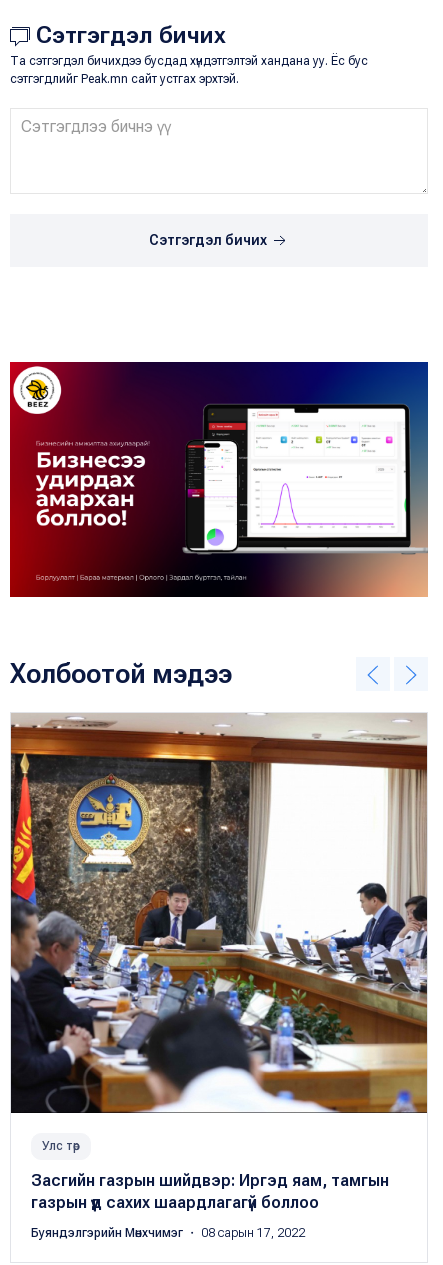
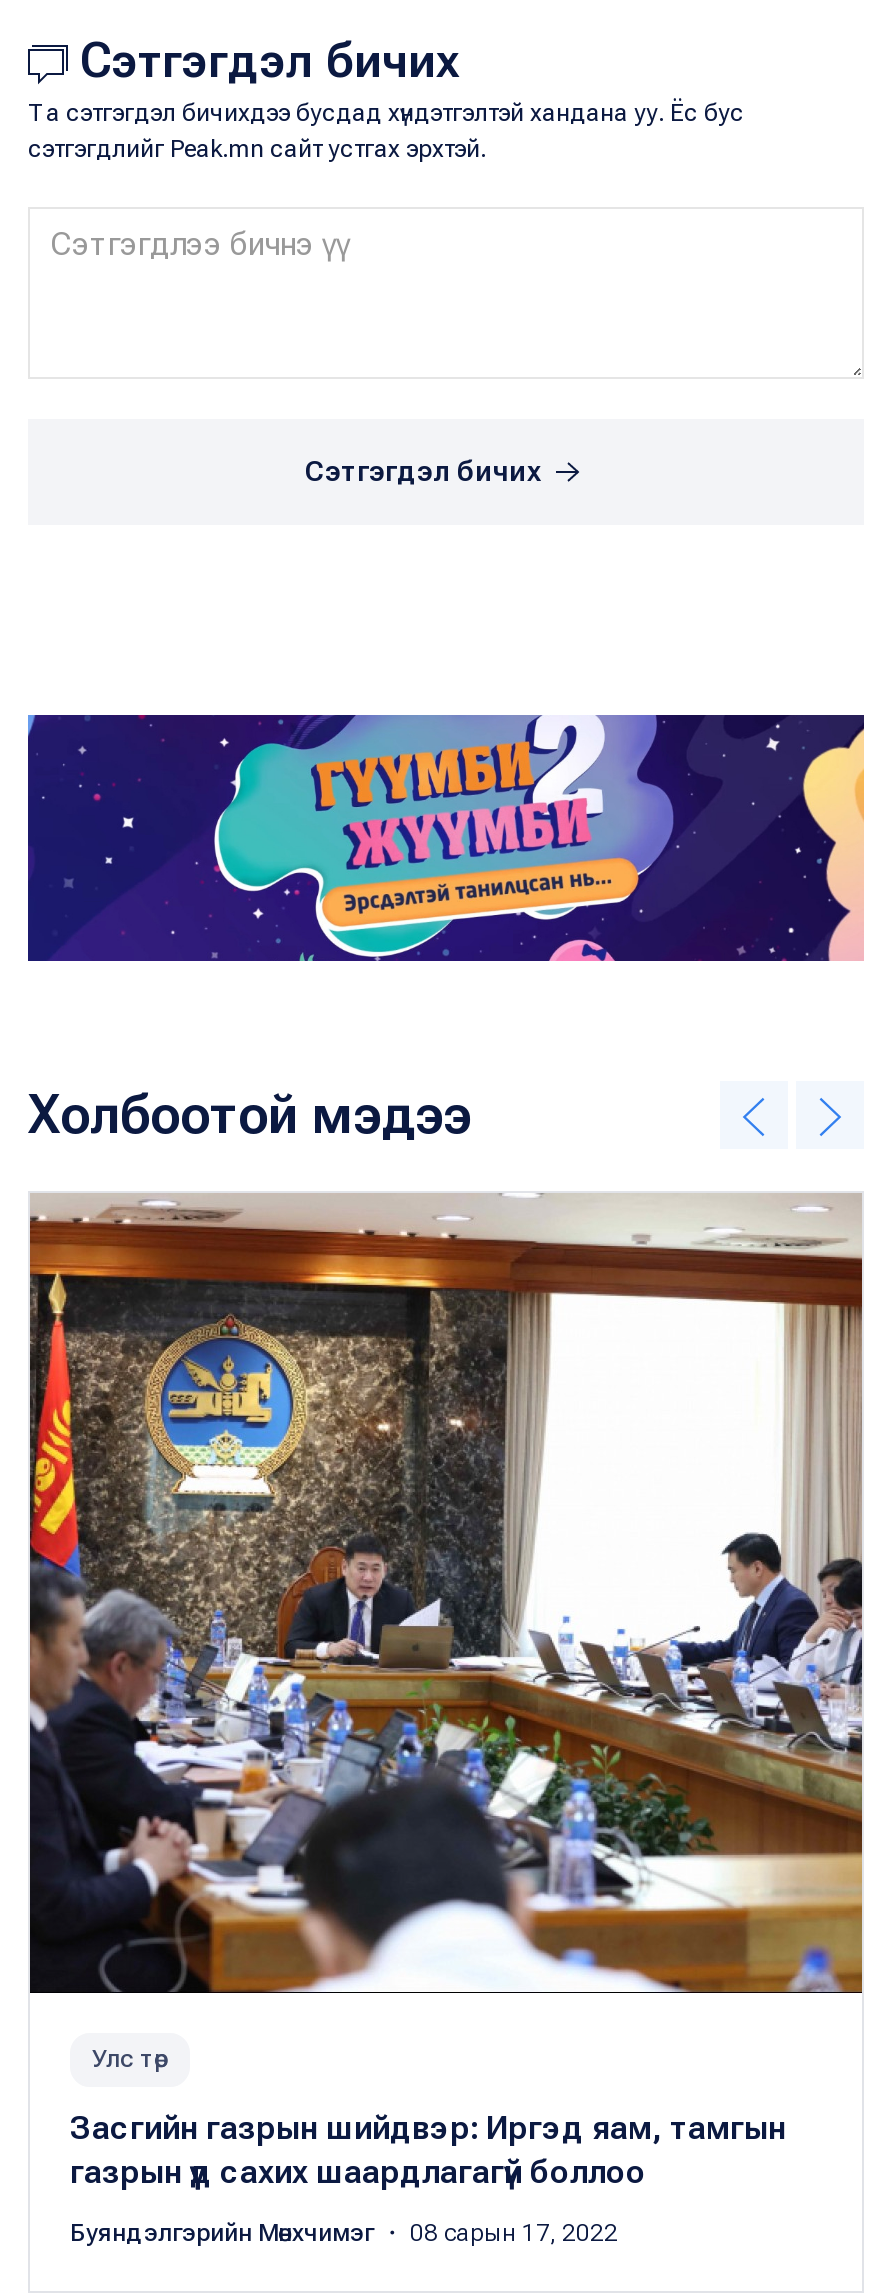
- [image]
+ [image]
